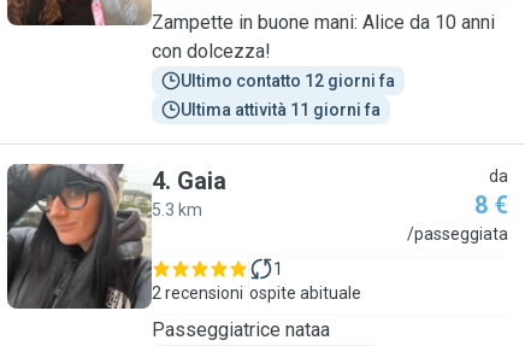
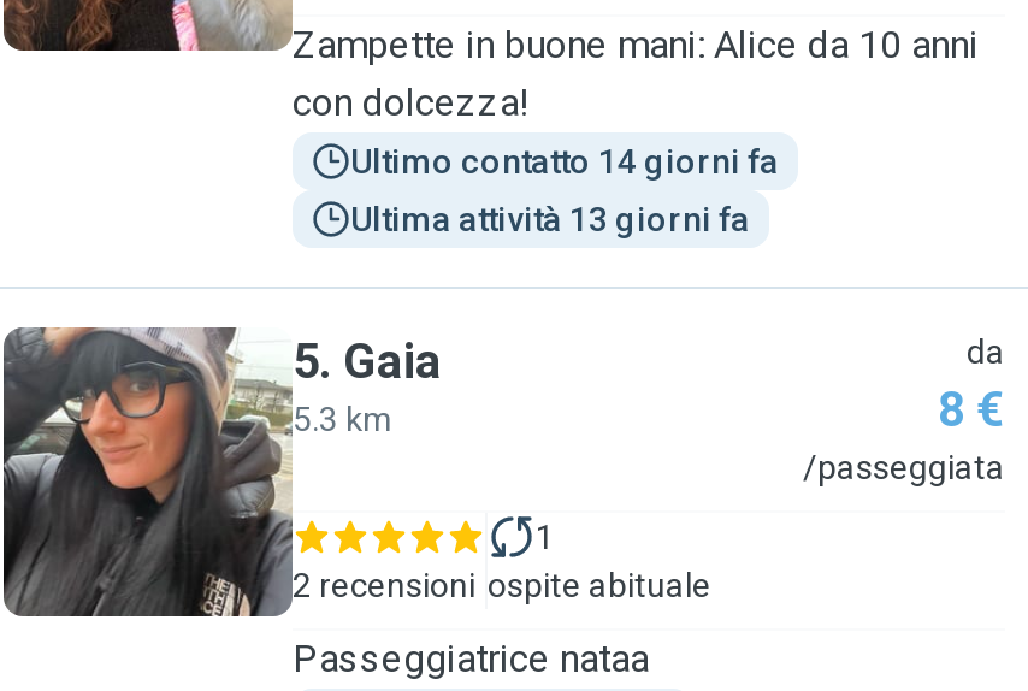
- Ultimo contatto 12 giorni fa
+ Ultimo contatto 14 giorni fa

- Ultima attività 11 giorni fa
+ Ultima attività 13 giorni fa

- 4. Gaia
+ 5. Gaia
